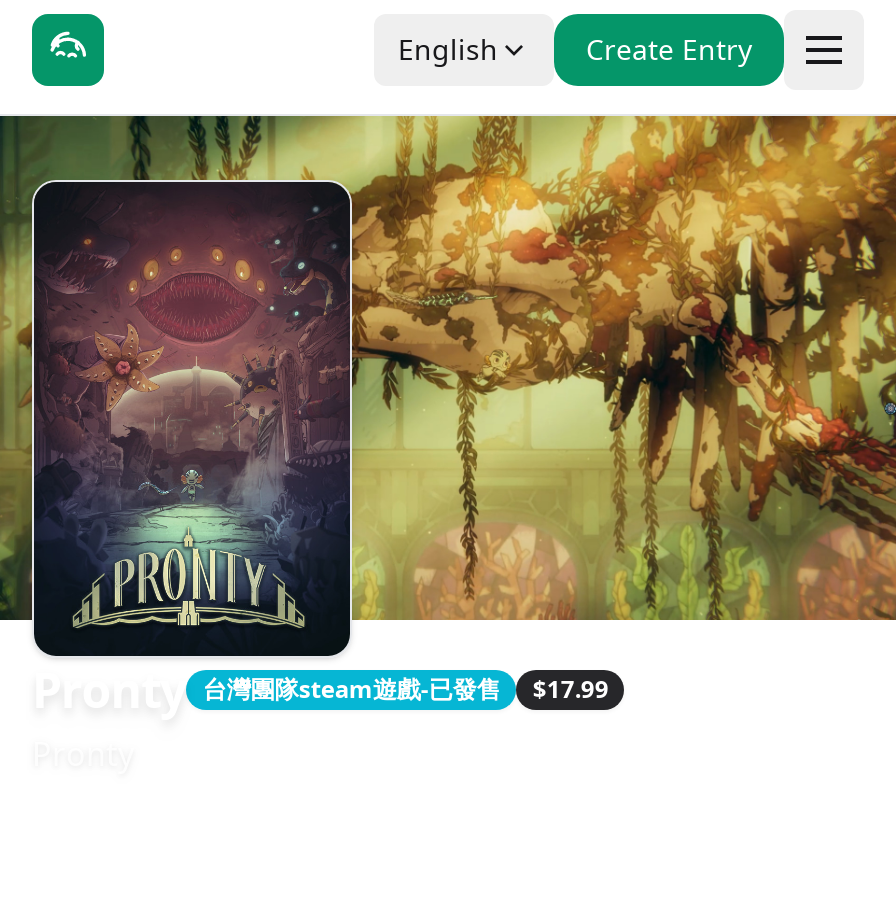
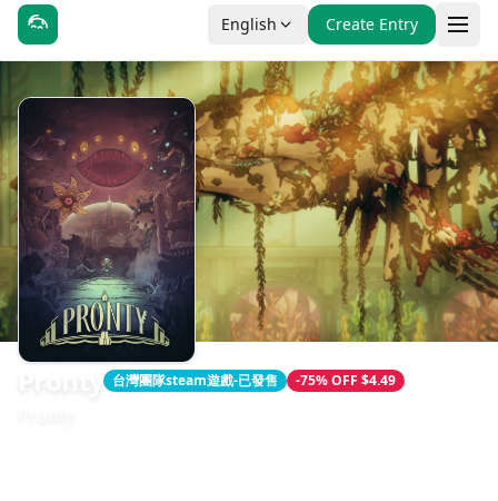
- $17.99
+ -75% OFF $4.49
